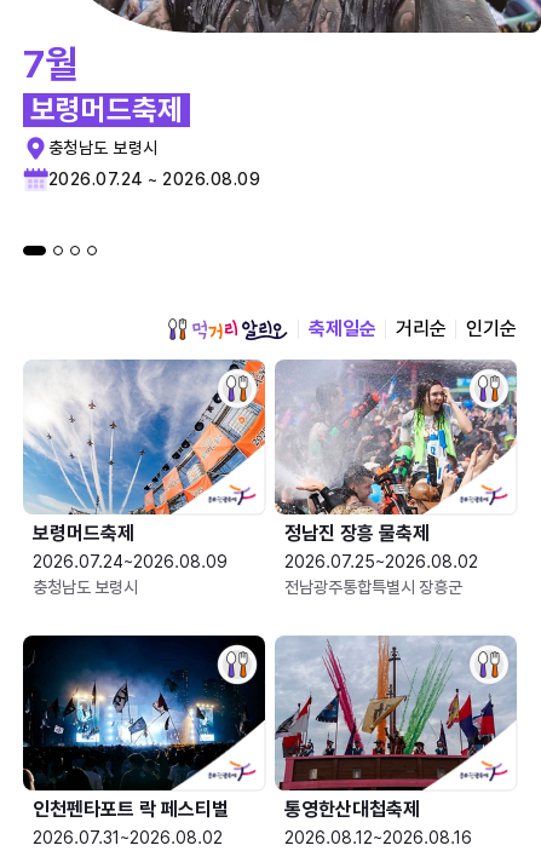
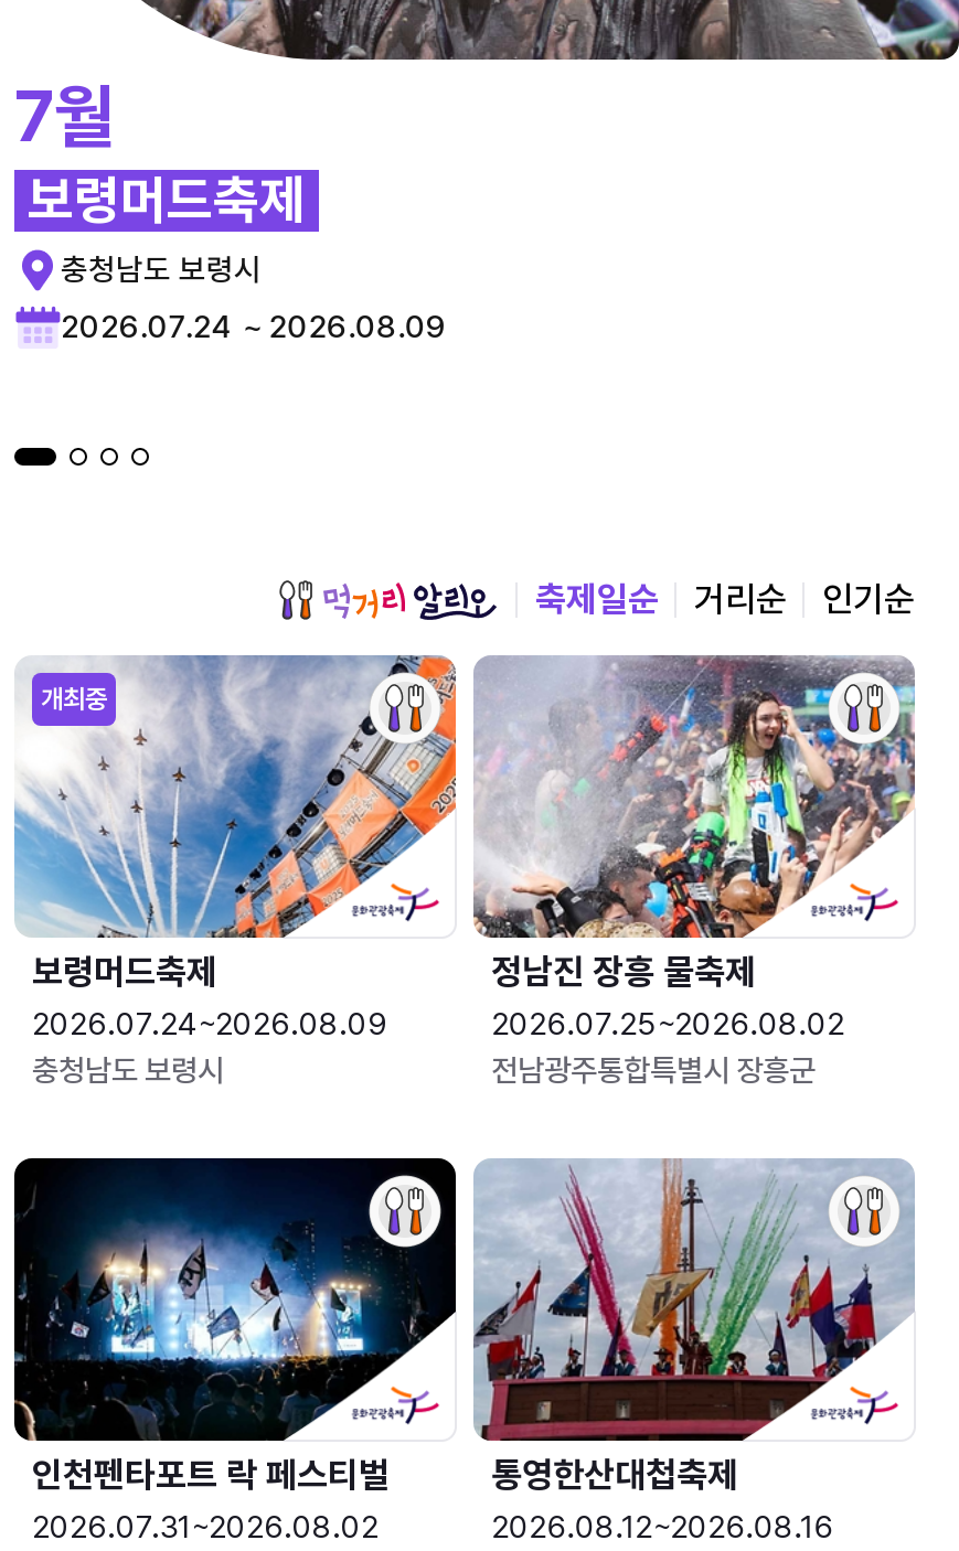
+ 개최중
